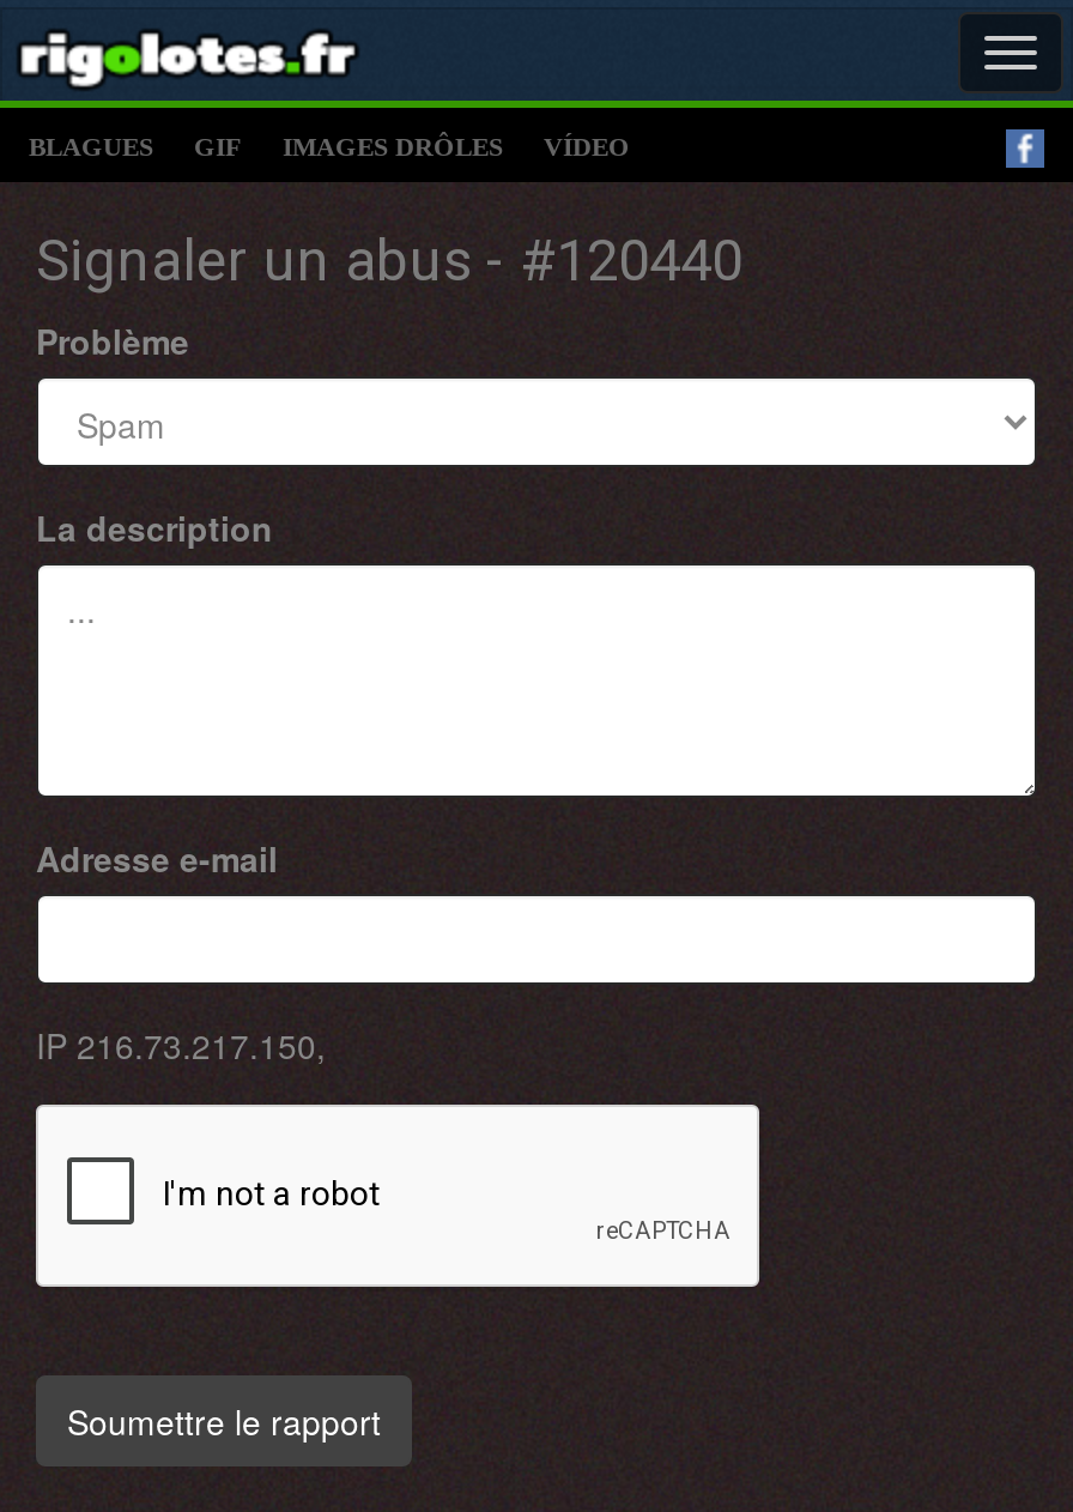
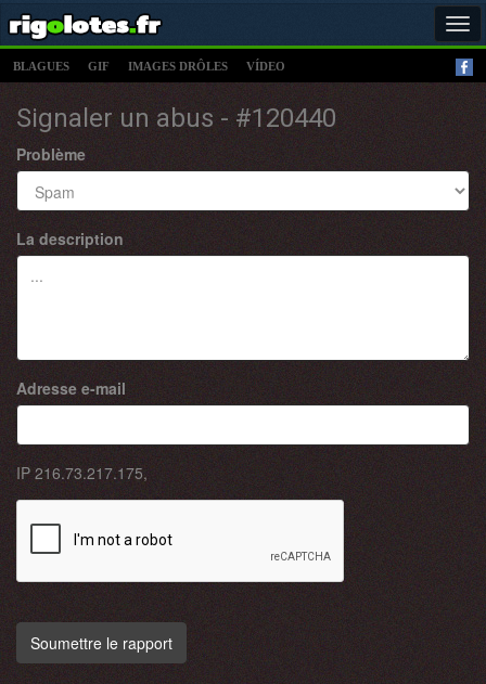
- IP 216.73.217.150,
+ IP 216.73.217.175,
